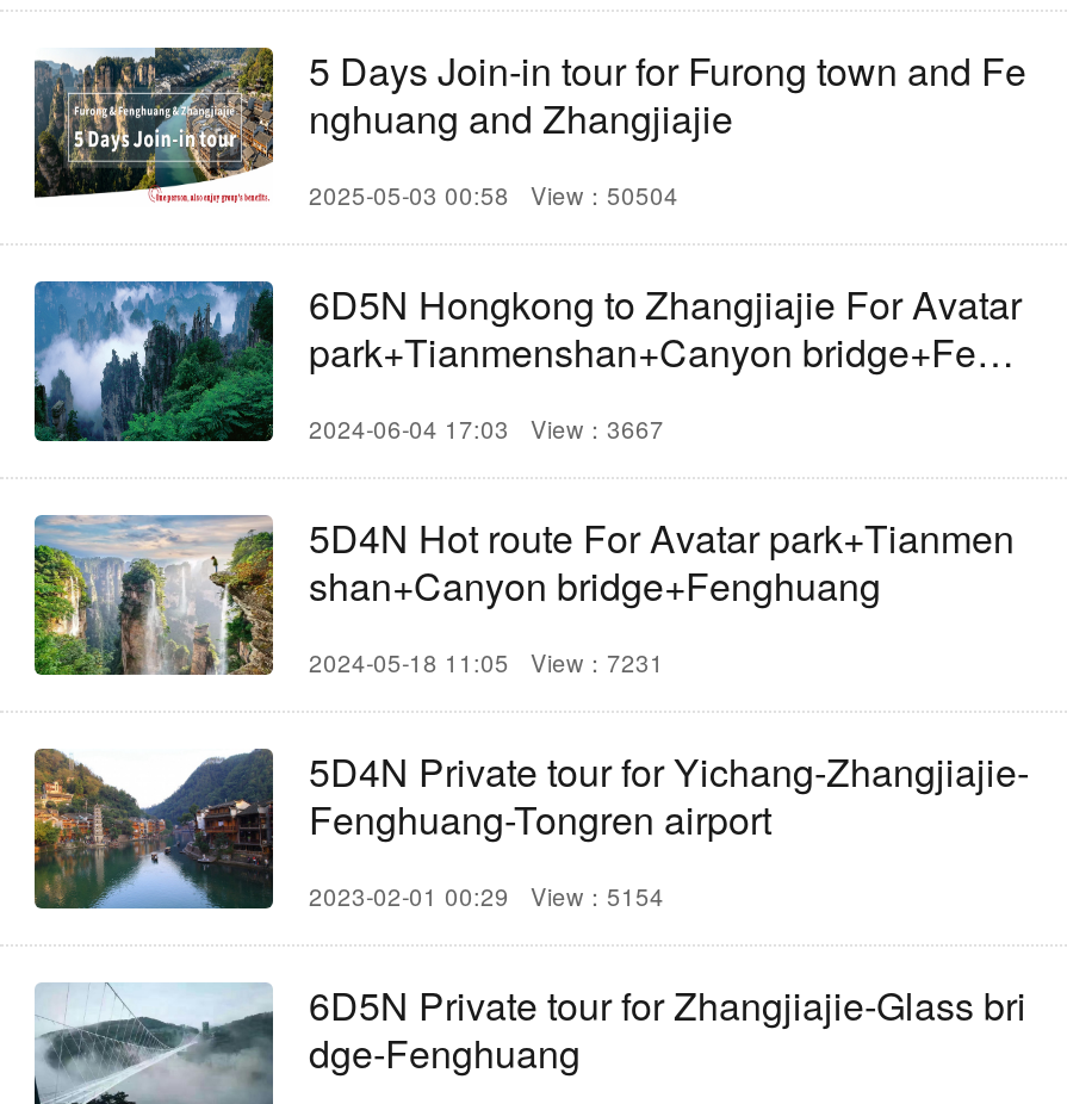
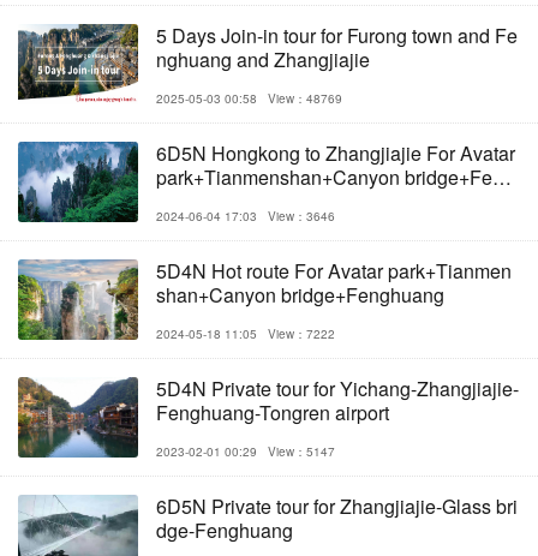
- 2025-05-03 00:58 View：50504
+ 2025-05-03 00:58 View：48769

- 2024-06-04 17:03 View：3667
+ 2024-06-04 17:03 View：3646

- 2024-05-18 11:05 View：7231
+ 2024-05-18 11:05 View：7222

- 2023-02-01 00:29 View：5154
+ 2023-02-01 00:29 View：5147
